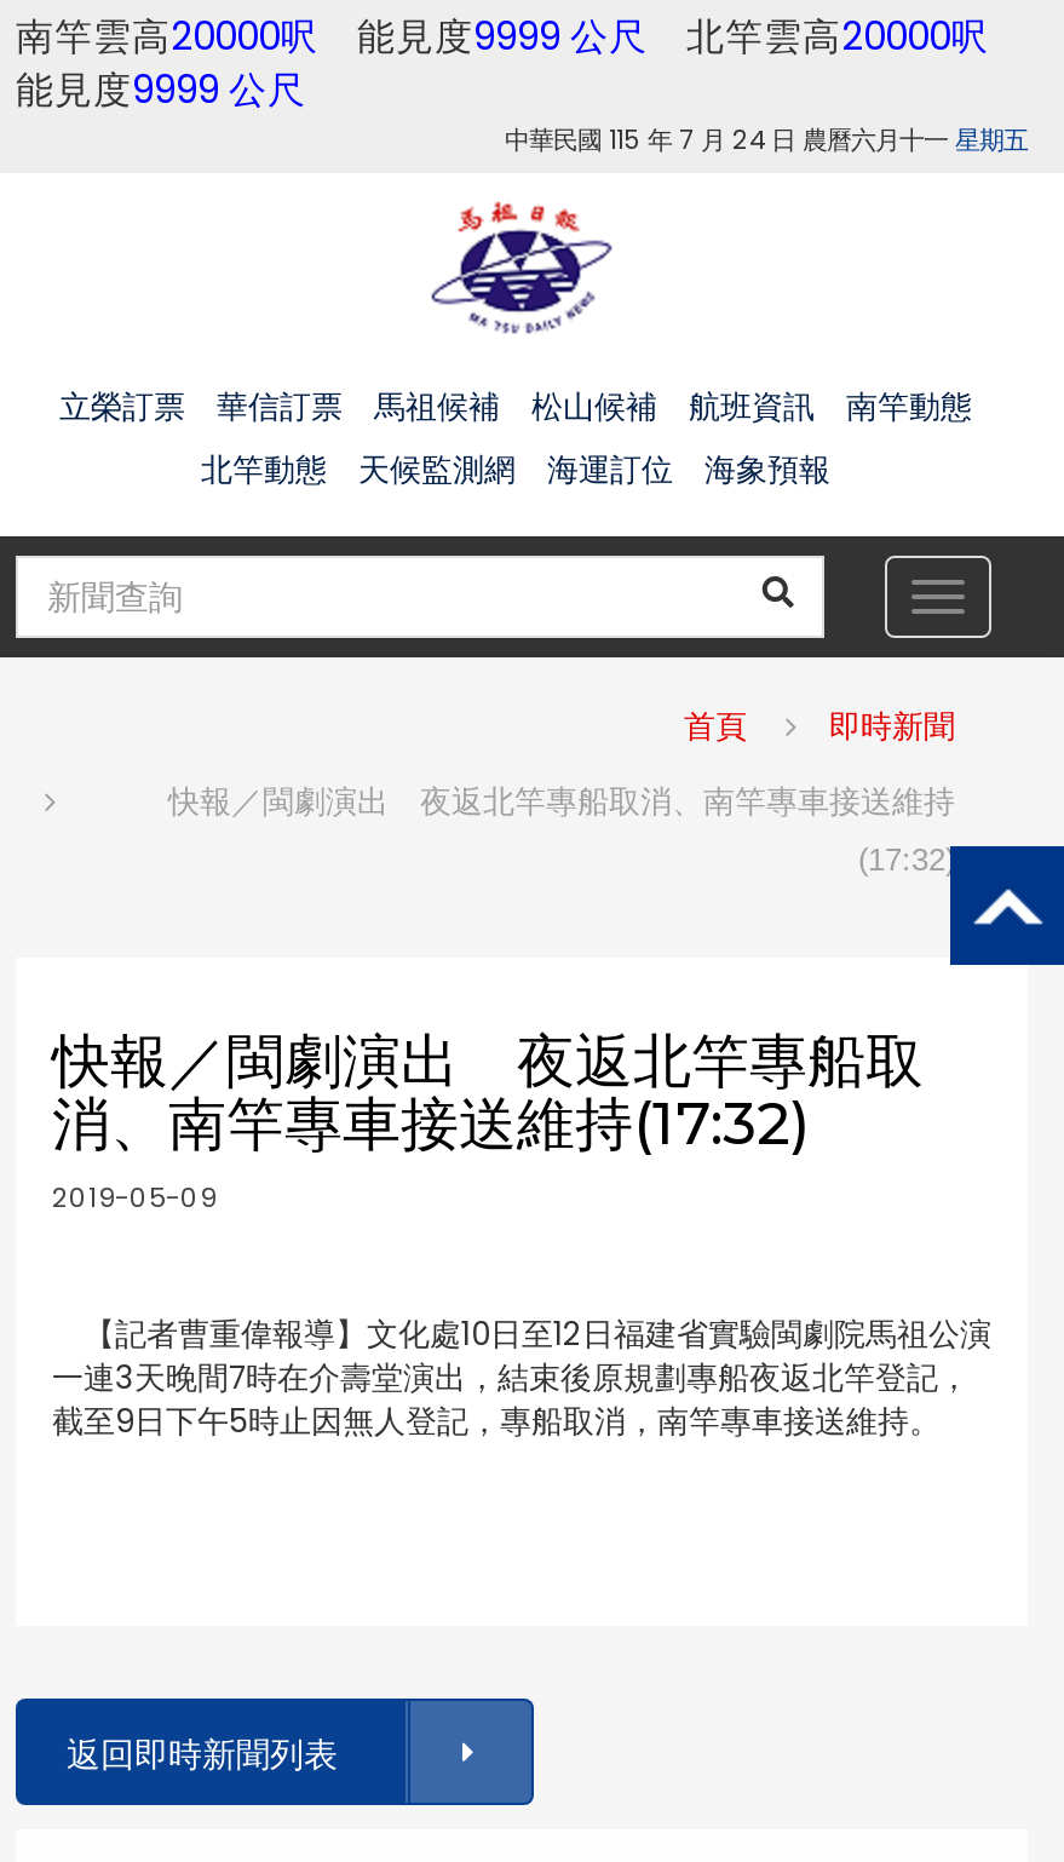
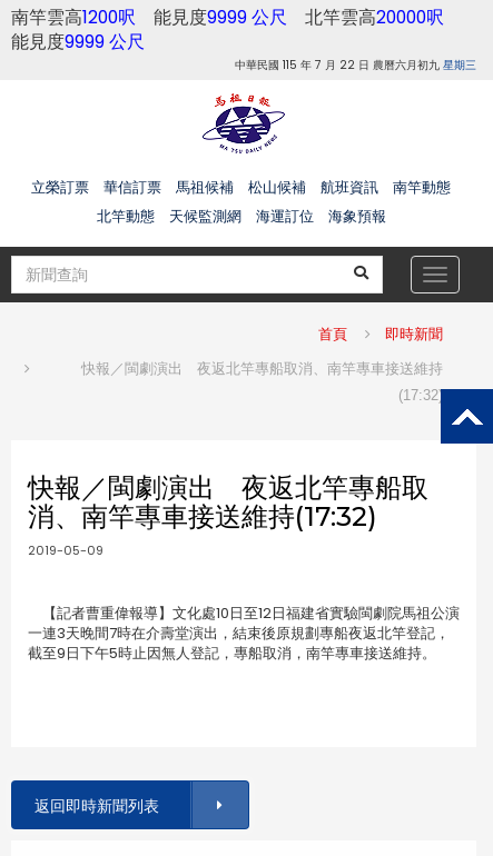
- 南竿雲高20000呎能見度9999 公尺北竿雲高20000呎
+ 南竿雲高1200呎能見度9999 公尺北竿雲高20000呎

- 中華民國 115 年 7 月 24 日 農曆六月十一星期五
+ 中華民國 115 年 7 月 22 日 農曆六月初九星期三
